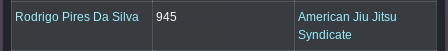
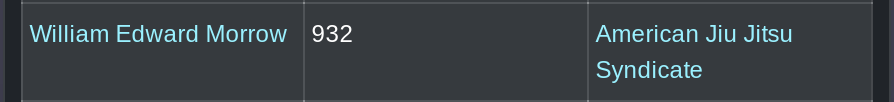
- Rodrigo Pires Da Silva
- 945
+ William Edward Morrow
+ 932
